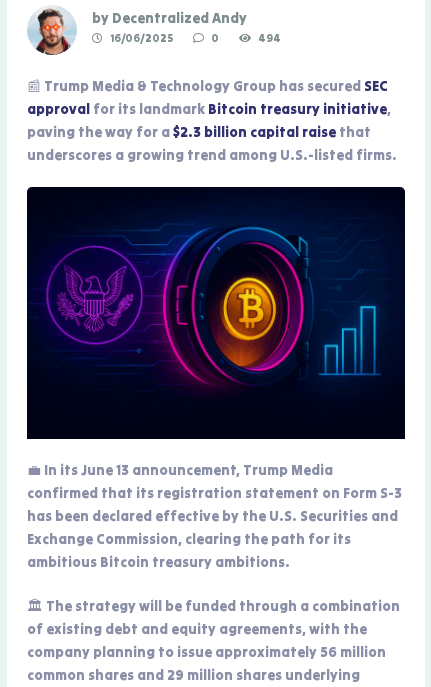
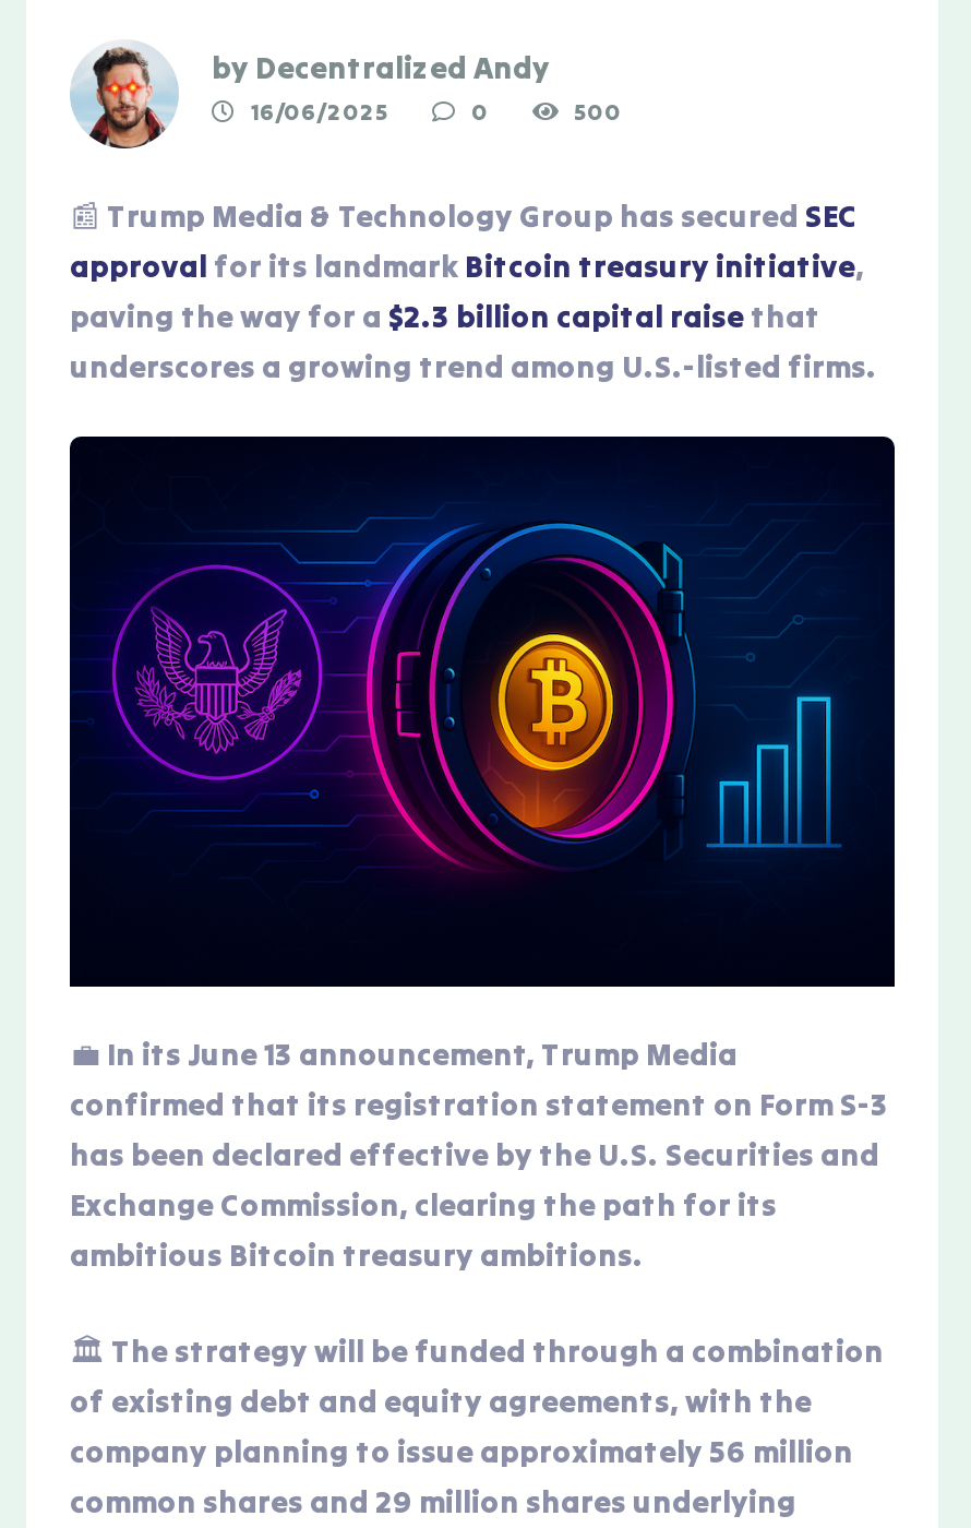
- 494
+ 500
